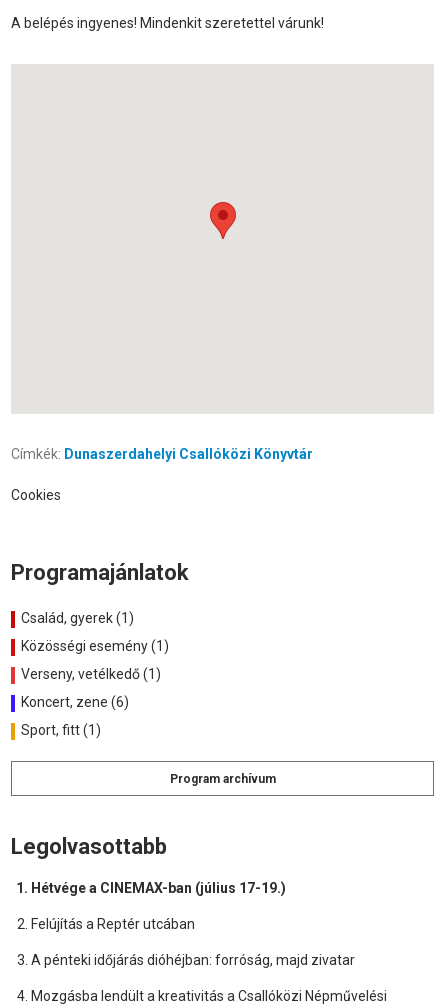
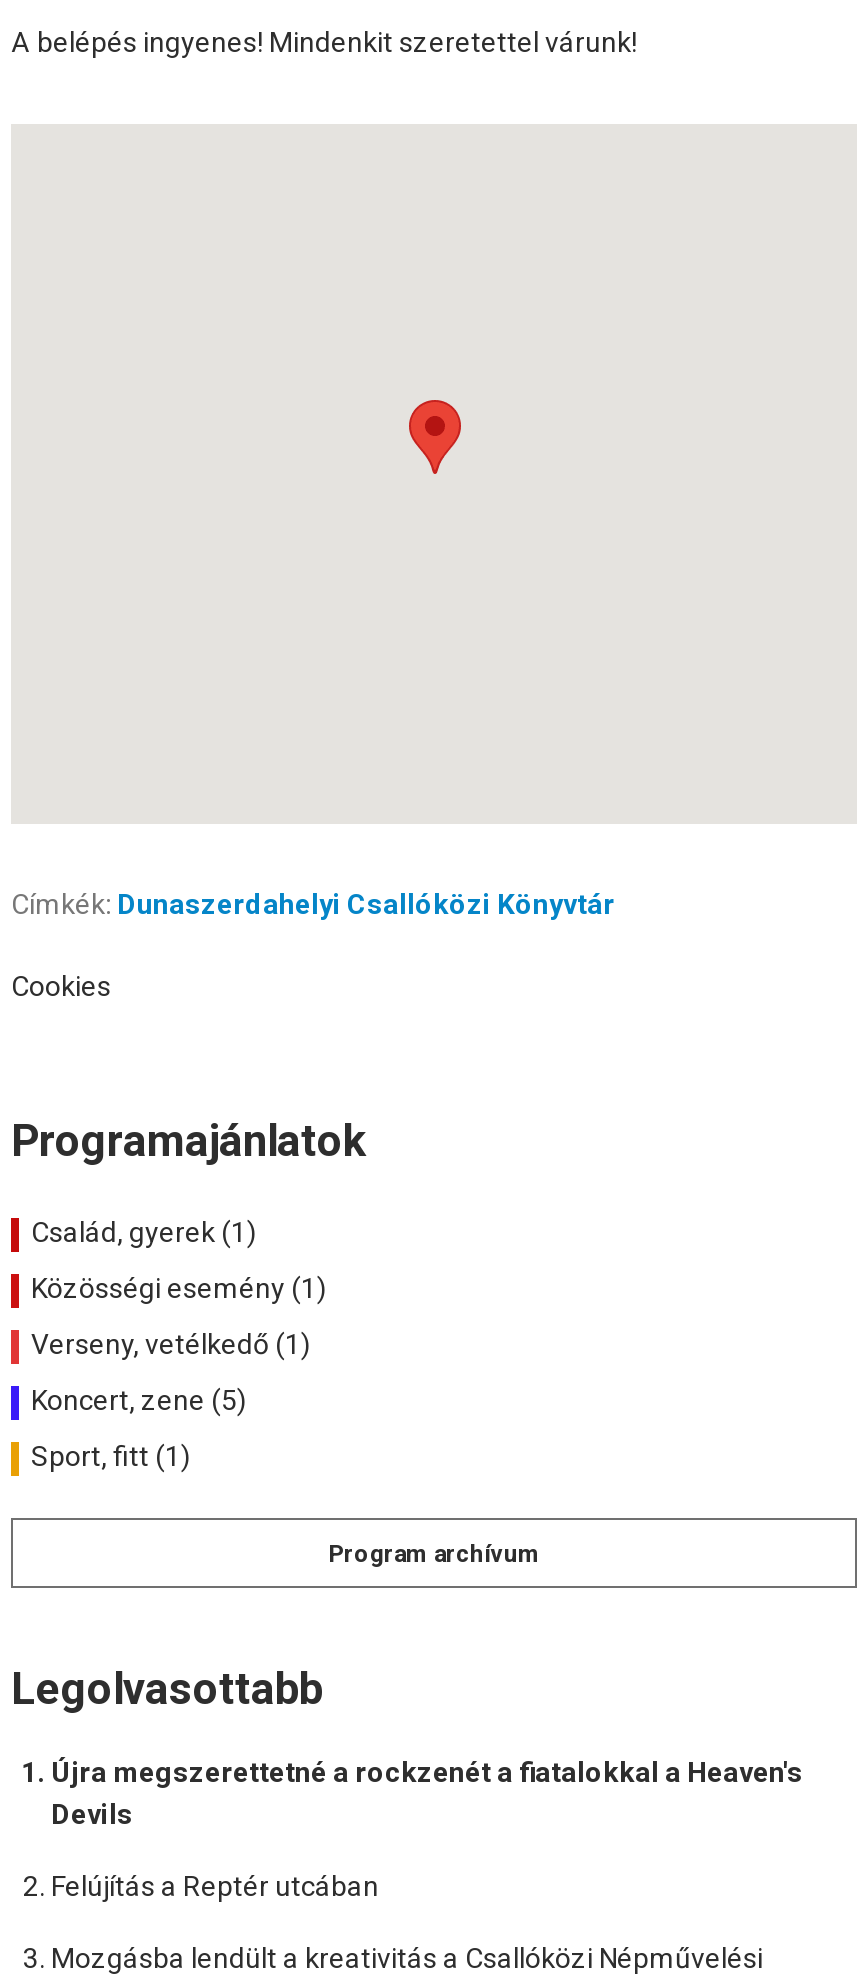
- Koncert, zene (6)
+ Koncert, zene (5)

- Hétvége a CINEMAX-ban (július 17-19.)
+ Újra megszerettetné a rockzenét a fiatalokkal a Heaven's
+ Devils

moved down: Felújítás a Reptér utcában

- A pénteki időjárás dióhéjban: forróság, majd zivatar
